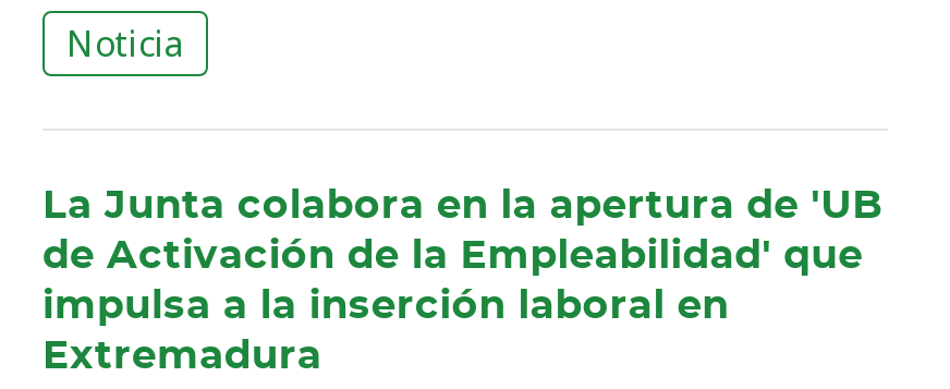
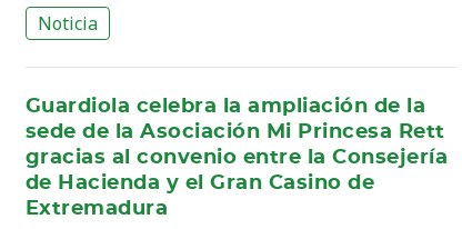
- La Junta colabora en la apertura de 'UB
- de Activación de la Empleabilidad' que
- impulsa a la inserción laboral en
+ Guardiola celebra la ampliación de la
+ sede de la Asociación Mi Princesa Rett
+ gracias al convenio entre la Consejería
+ de Hacienda y el Gran Casino de
